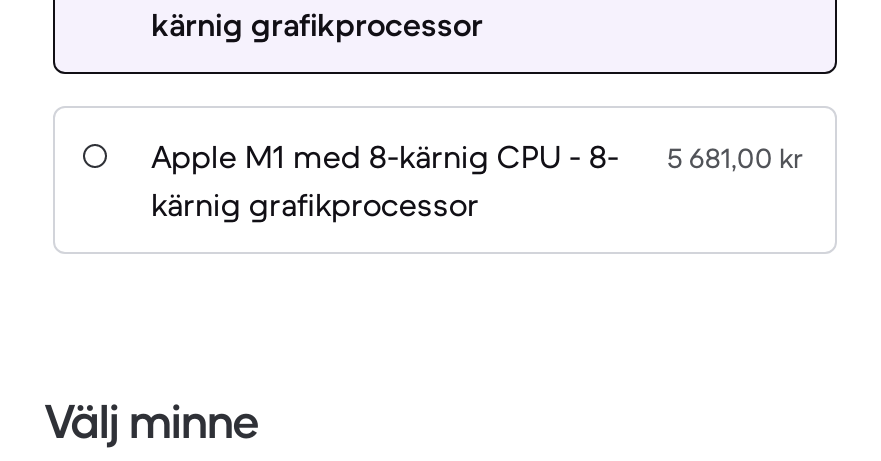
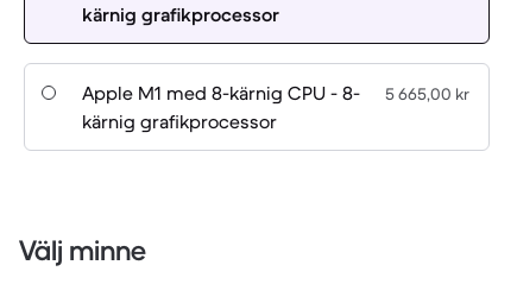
- Apple M1 med 8-kärnig CPU - 8- 5 681,00 kr
+ Apple M1 med 8-kärnig CPU - 8- 5 665,00 kr
